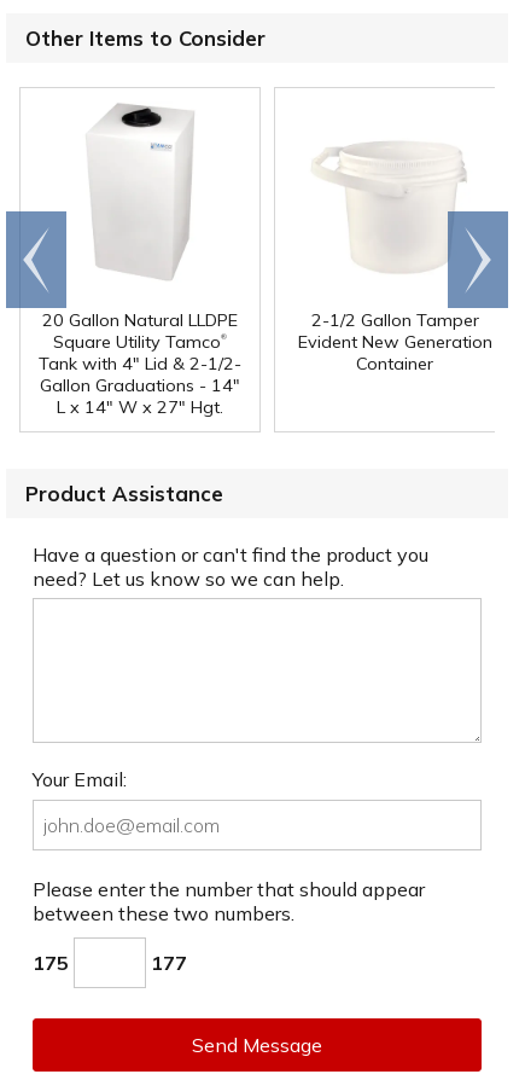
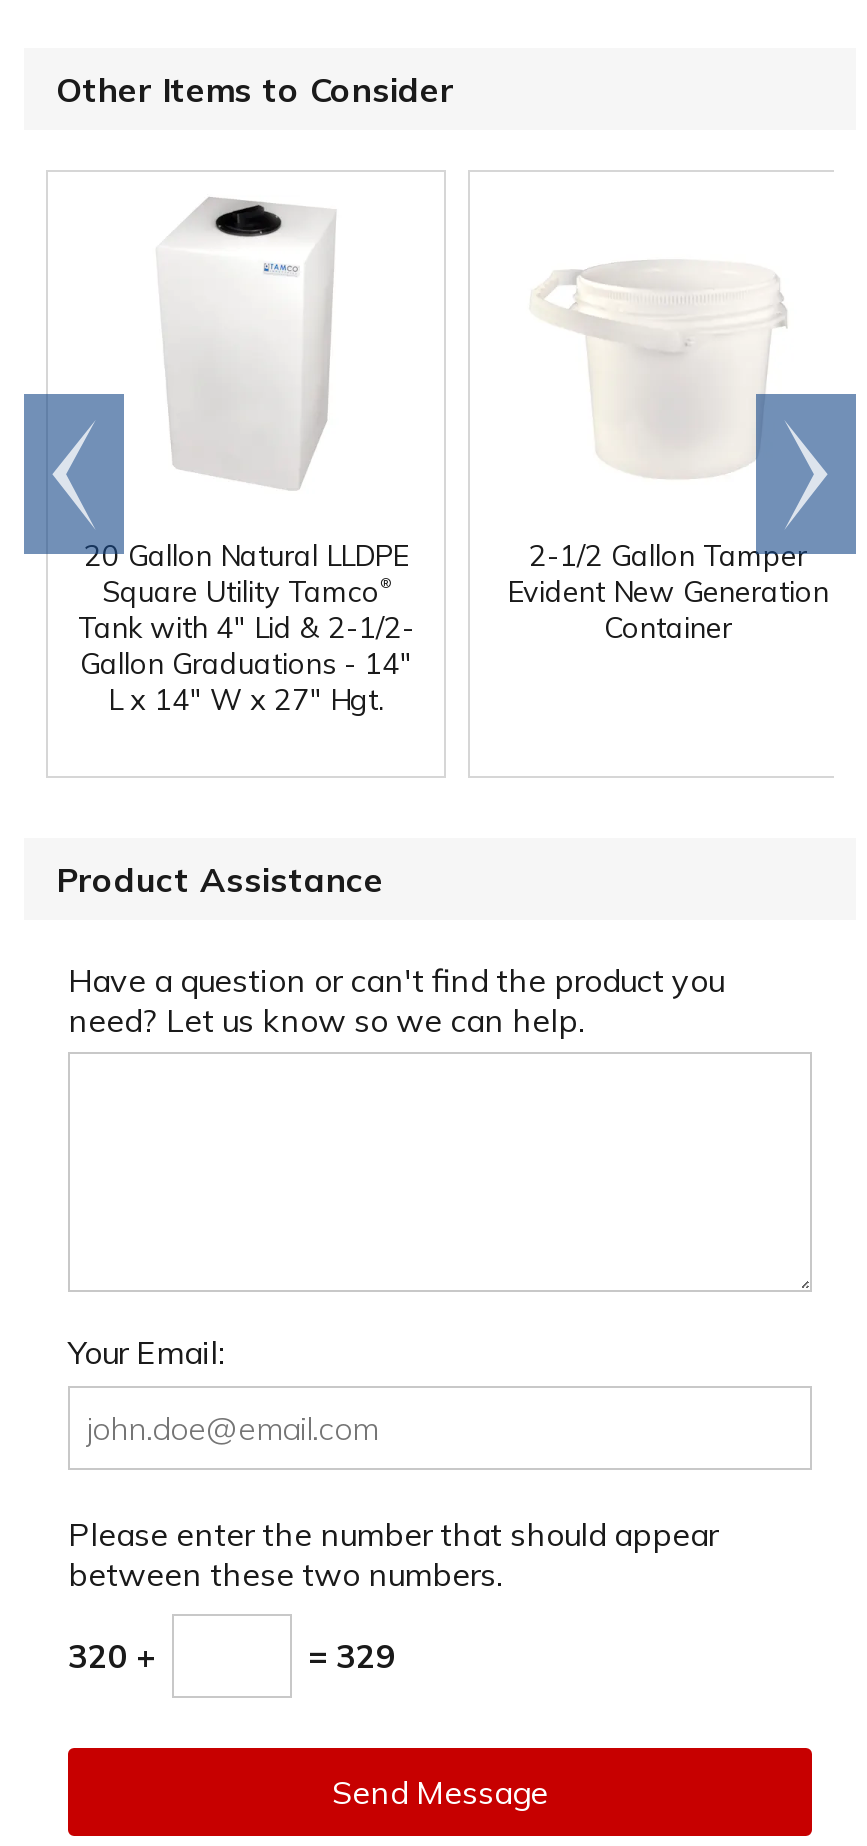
- 175
- 177
+ 320 +
+ = 329
